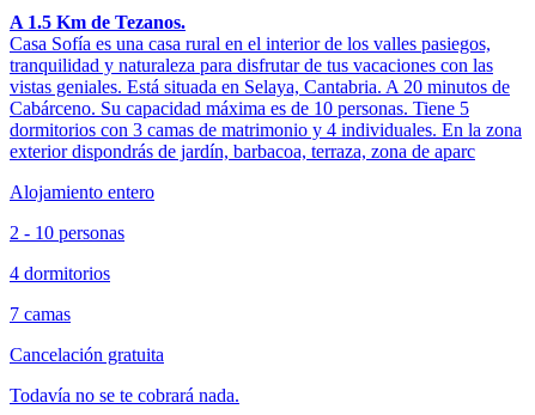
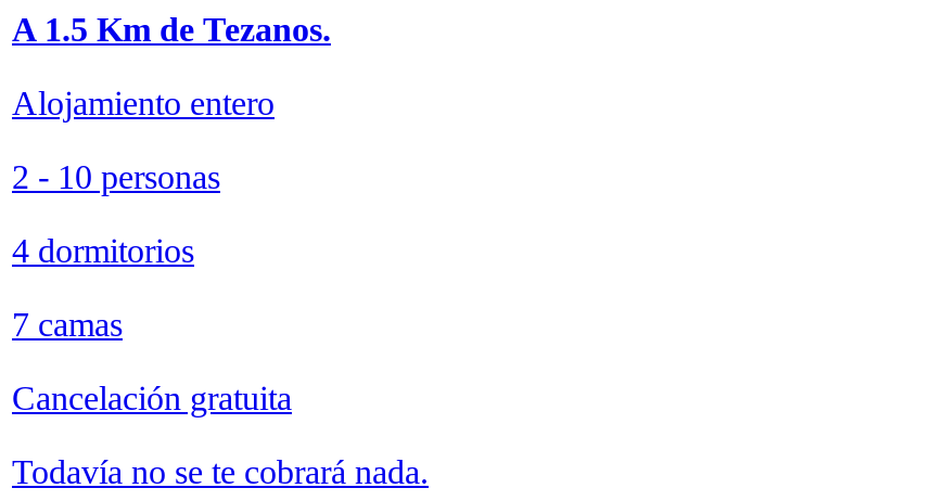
- Casa Sofía es una casa rural en el interior de los valles pasiegos,
- tranquilidad y naturaleza para disfrutar de tus vacaciones con las
- vistas geniales. Está situada en Selaya, Cantabria. A 20 minutos de
- Cabárceno. Su capacidad máxima es de 10 personas. Tiene 5
- dormitorios con 3 camas de matrimonio y 4 individuales. En la zona
- exterior dispondrás de jardín, barbacoa, terraza, zona de aparc
